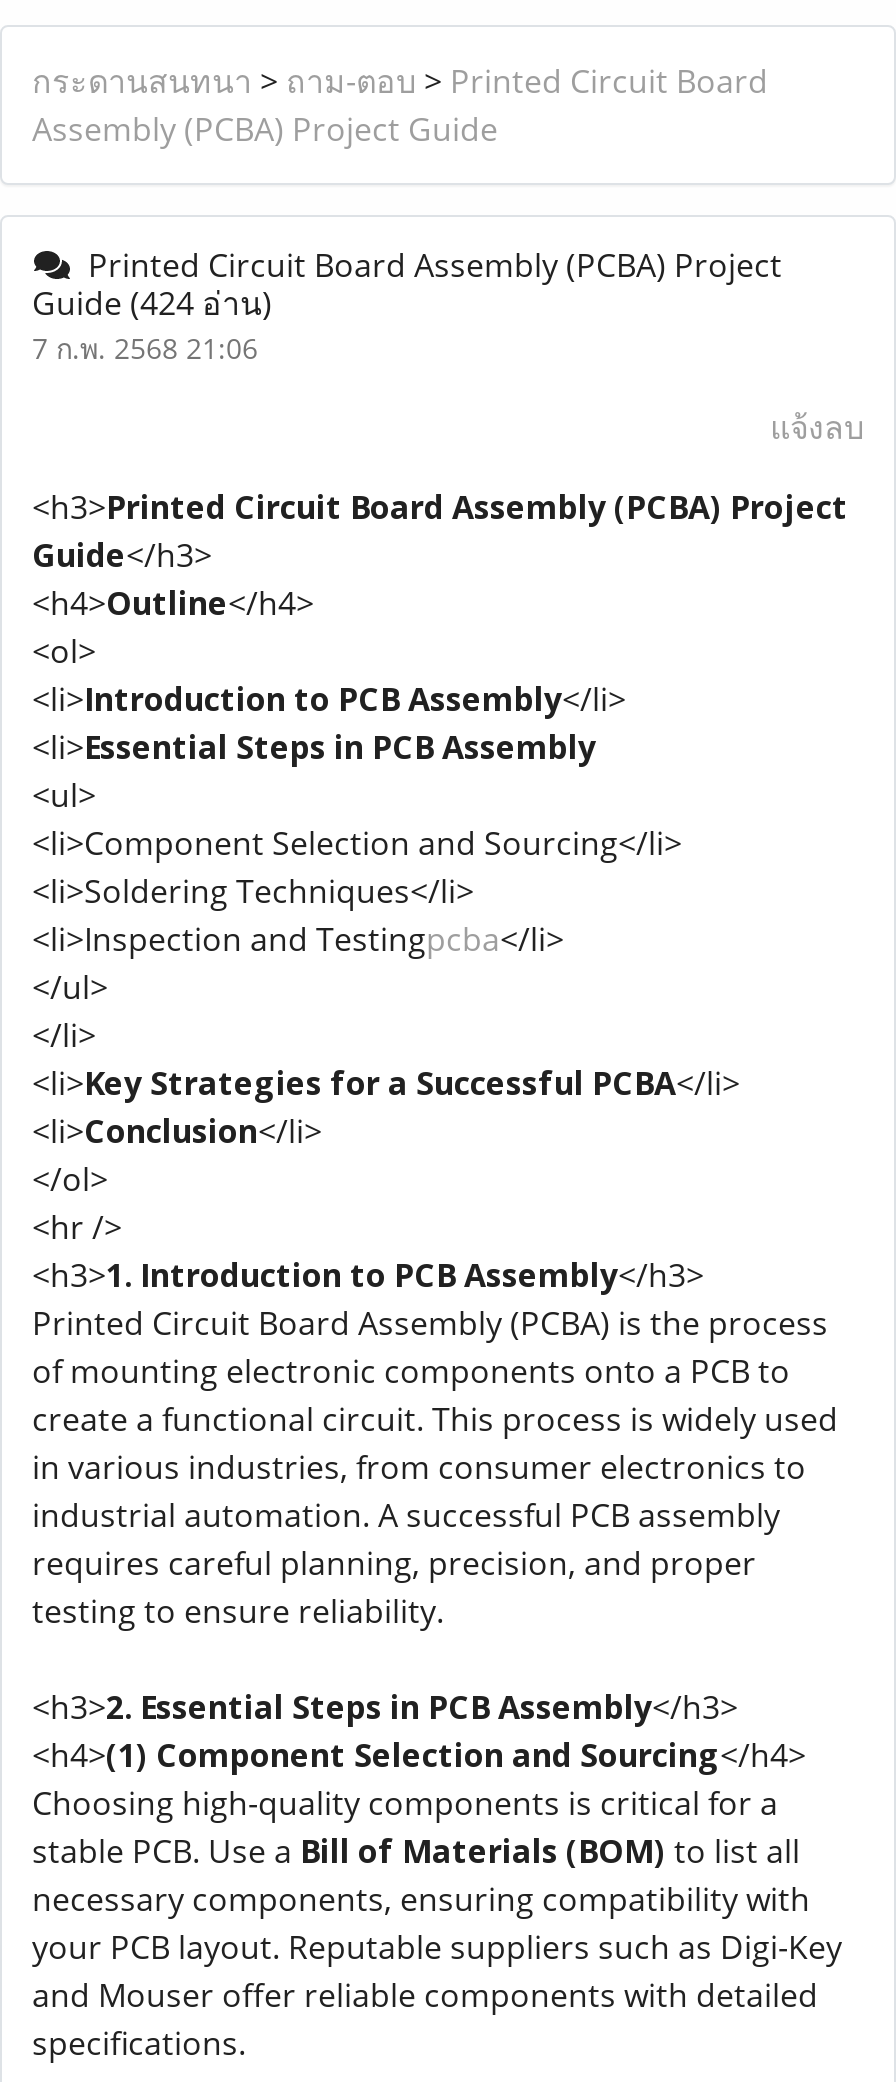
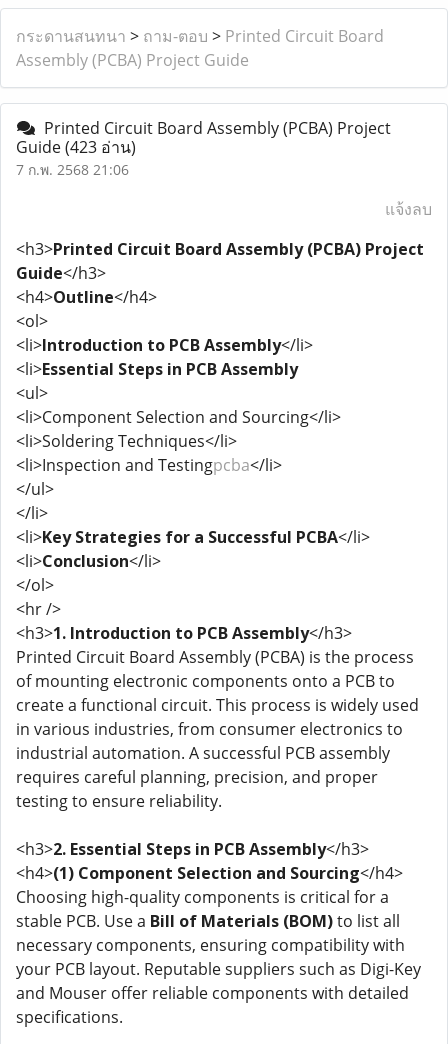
- Guide (424 อ่าน)
+ Guide (423 อ่าน)
